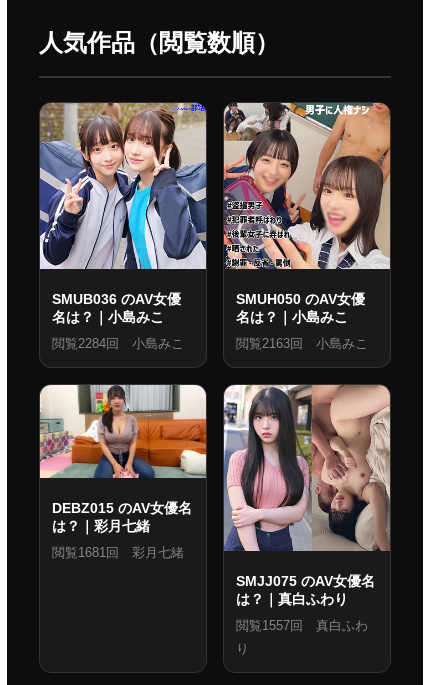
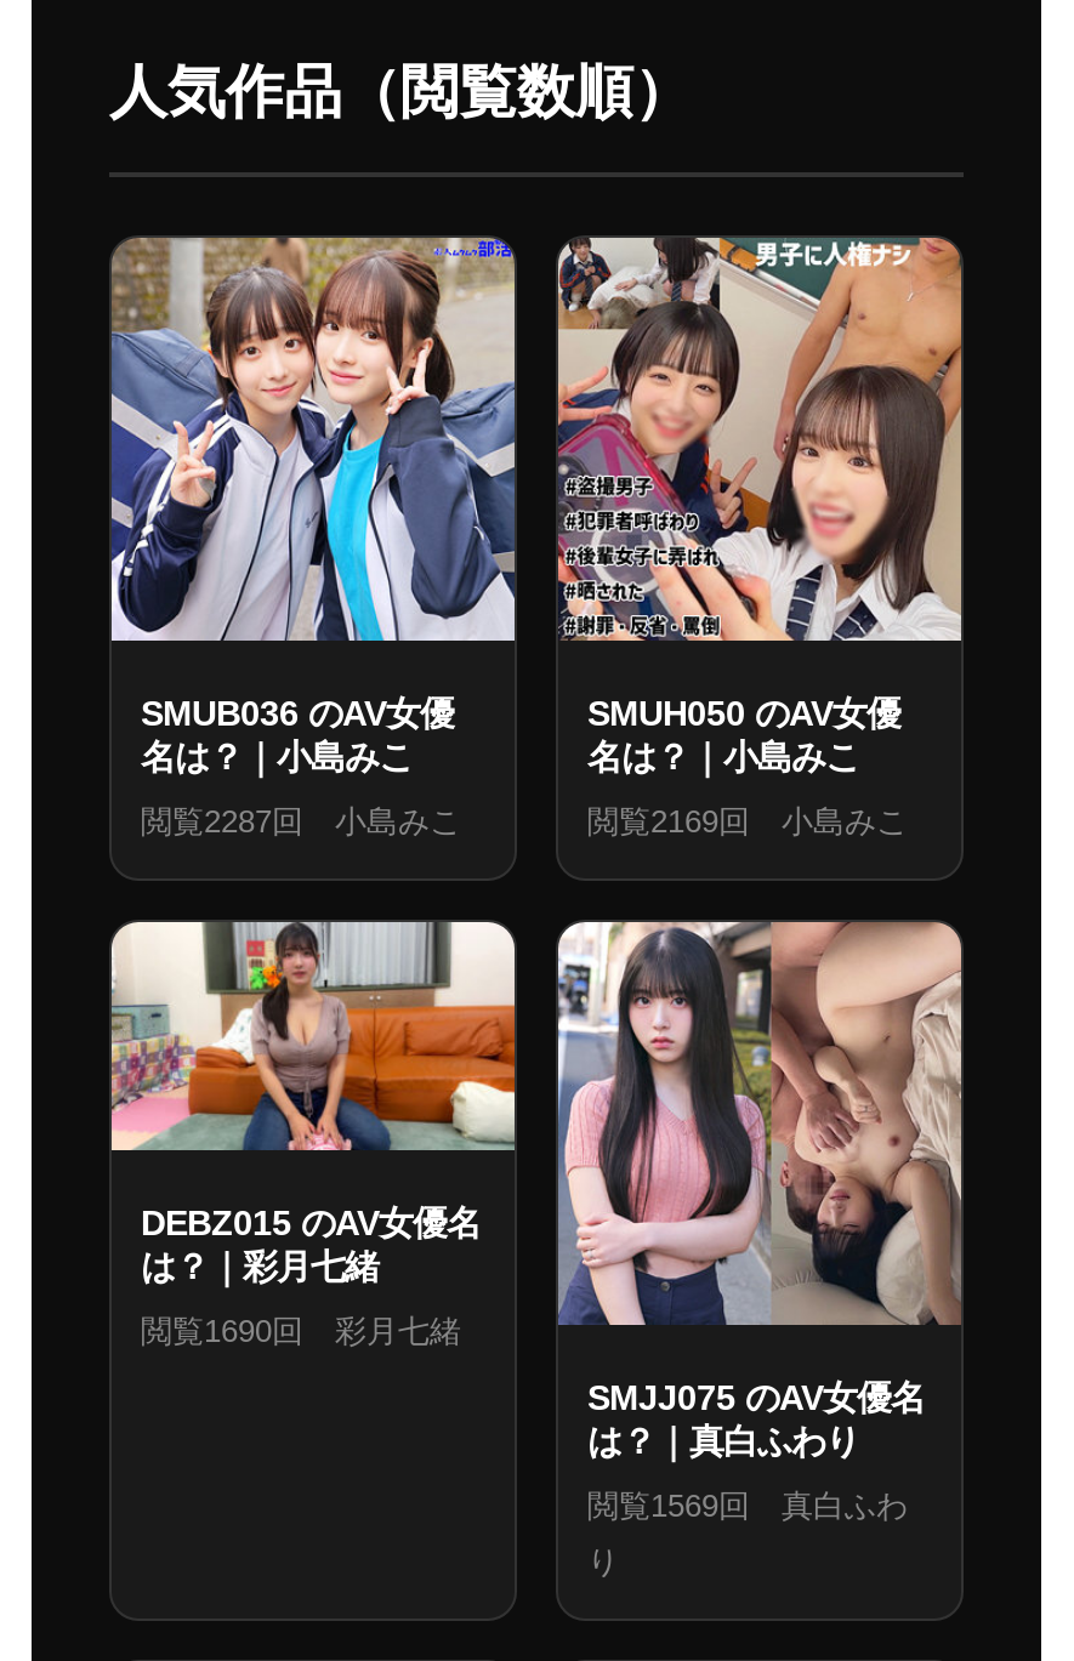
- 閲覧2284回 小島みこ
+ 閲覧2287回 小島みこ

- 閲覧2163回 小島みこ
+ 閲覧2169回 小島みこ

- 閲覧1681回 彩月七緒
+ 閲覧1690回 彩月七緒

- 閲覧1557回 真白ふわ
+ 閲覧1569回 真白ふわ
